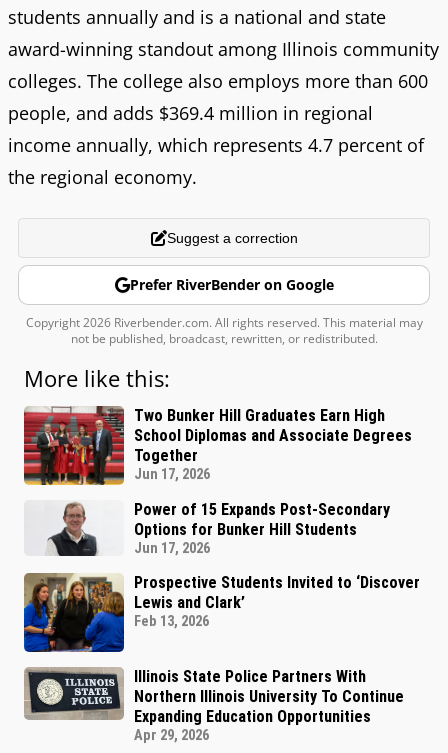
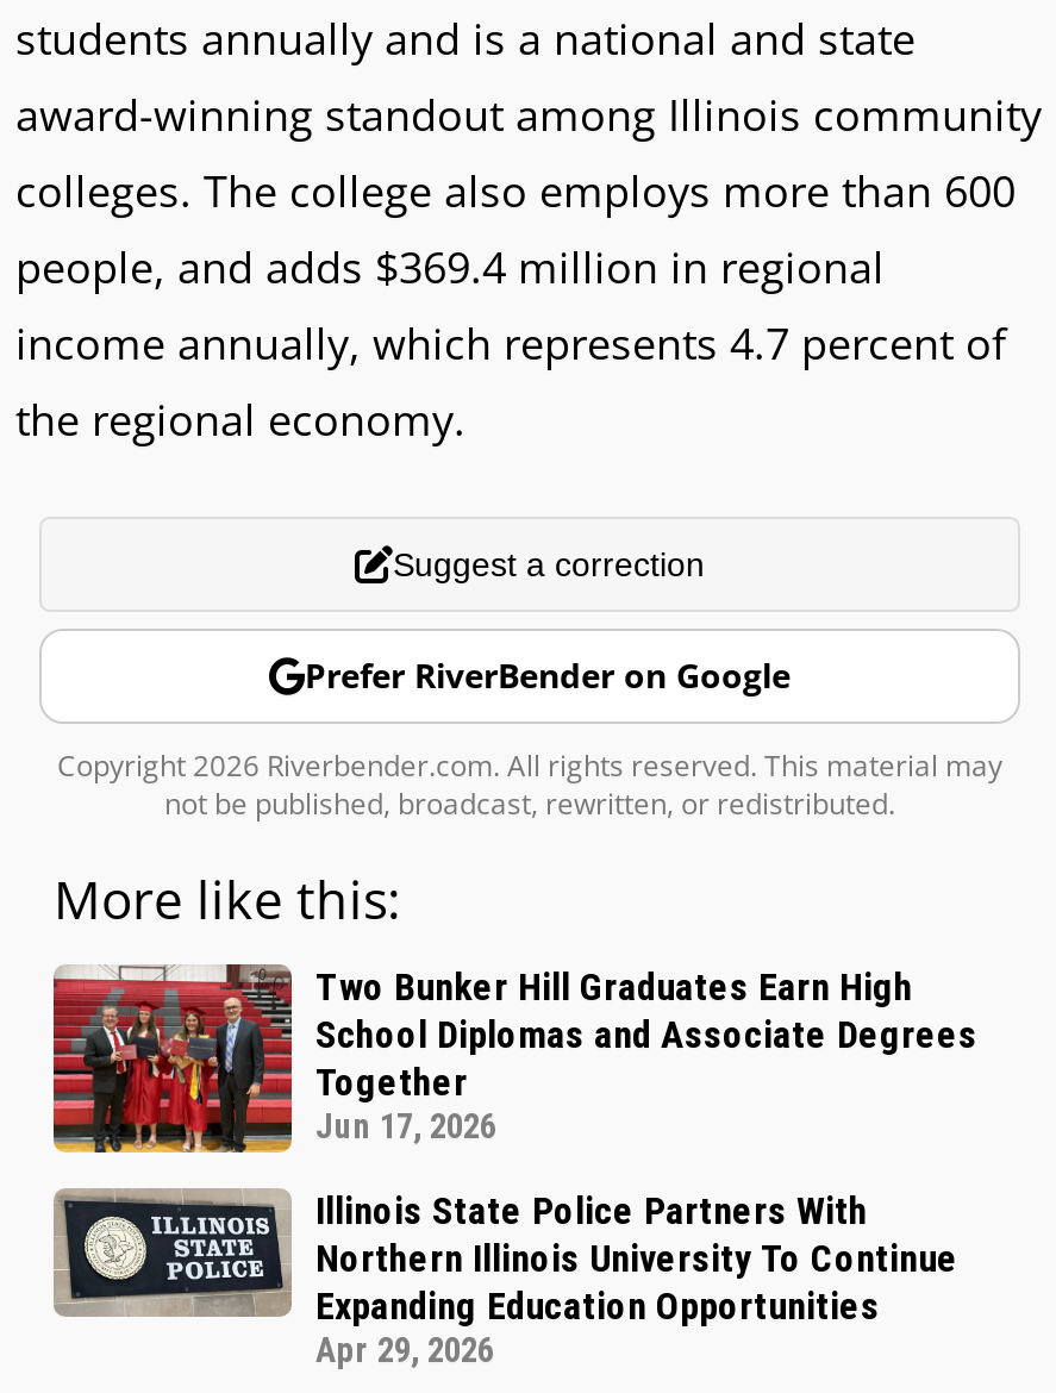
- [image]
- Power of 15 Expands Post-Secondary
- Options for Bunker Hill Students
- Jun 17, 2026
- Prospective Students Invited to ‘Discover
- Lewis and Clark’
- Feb 13, 2026

- [image]
